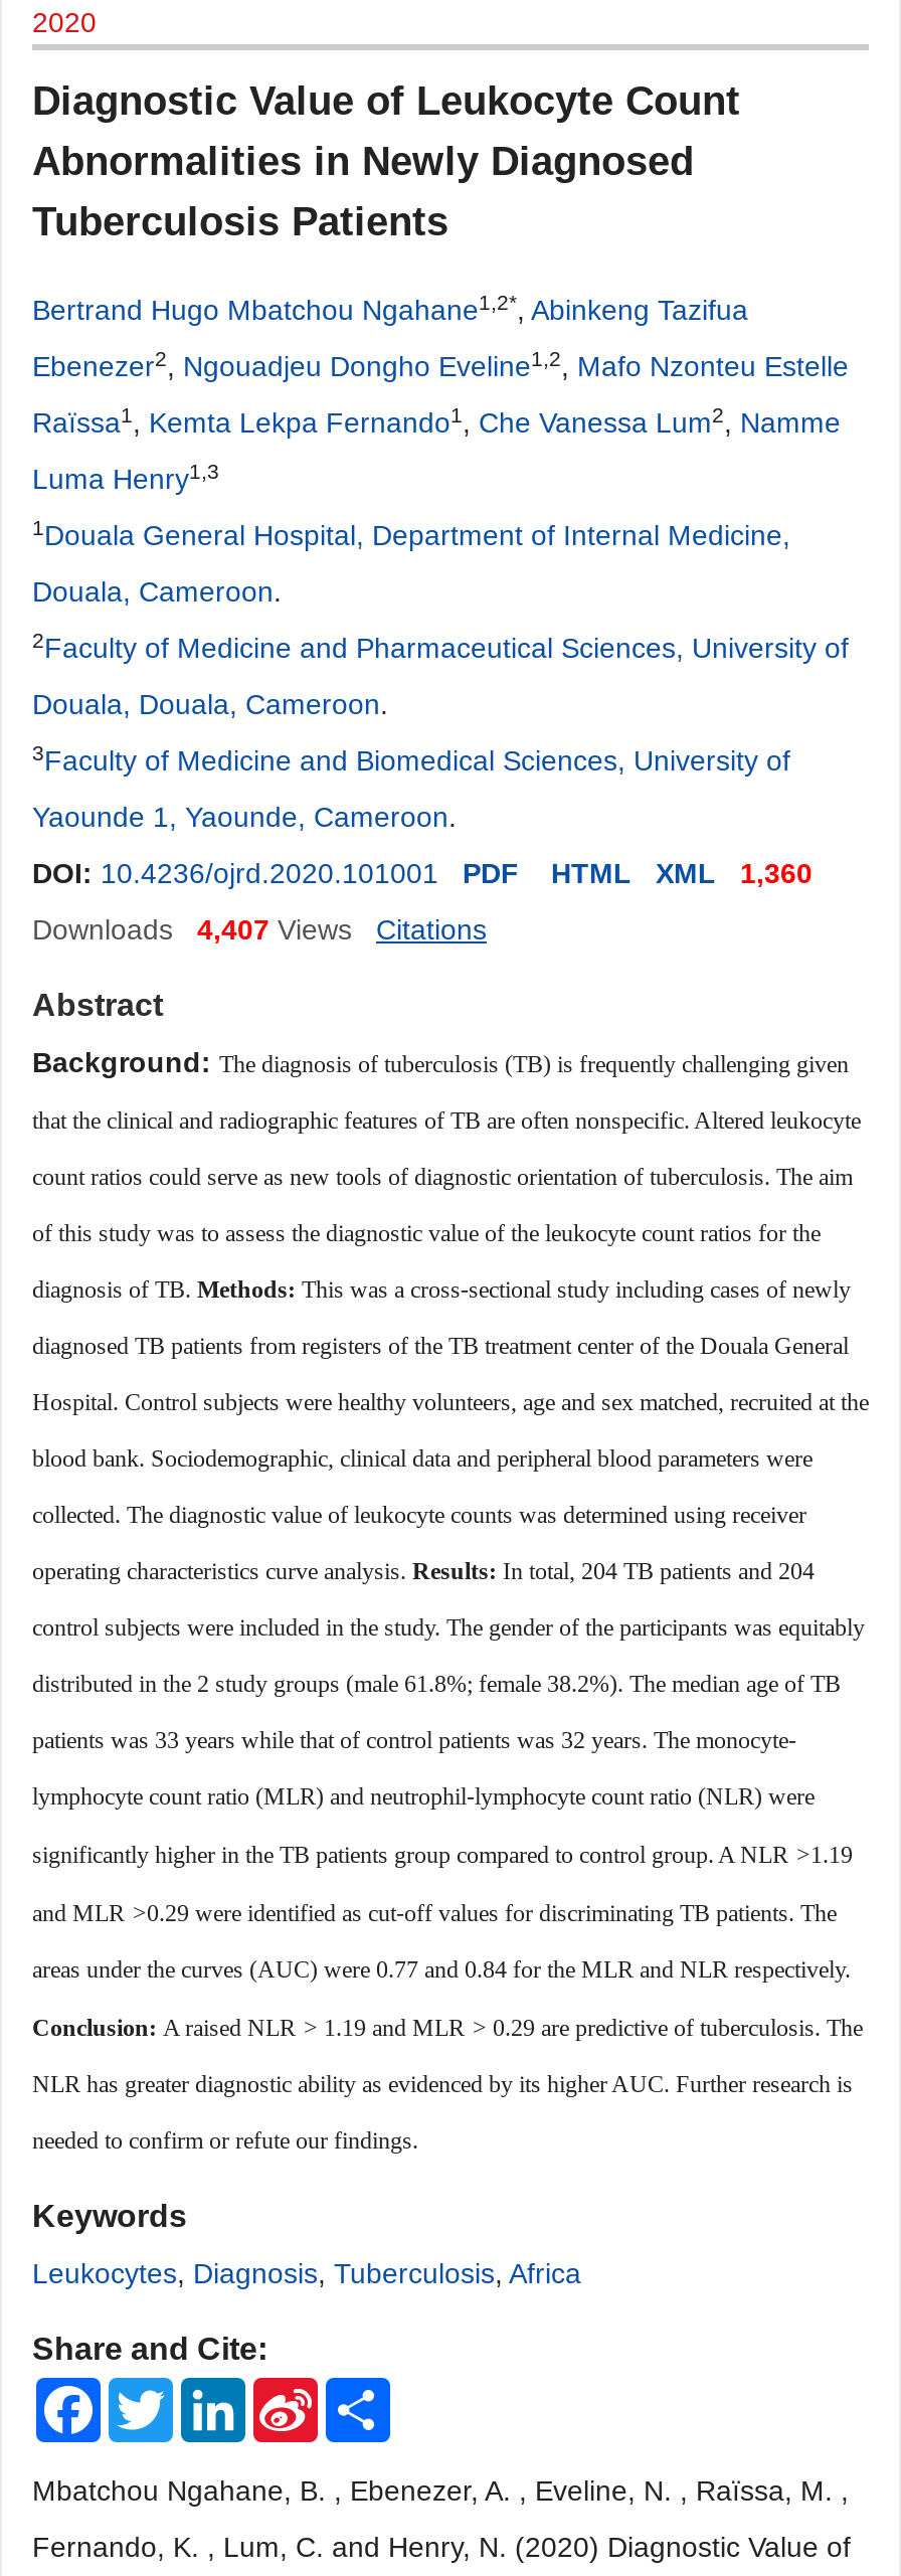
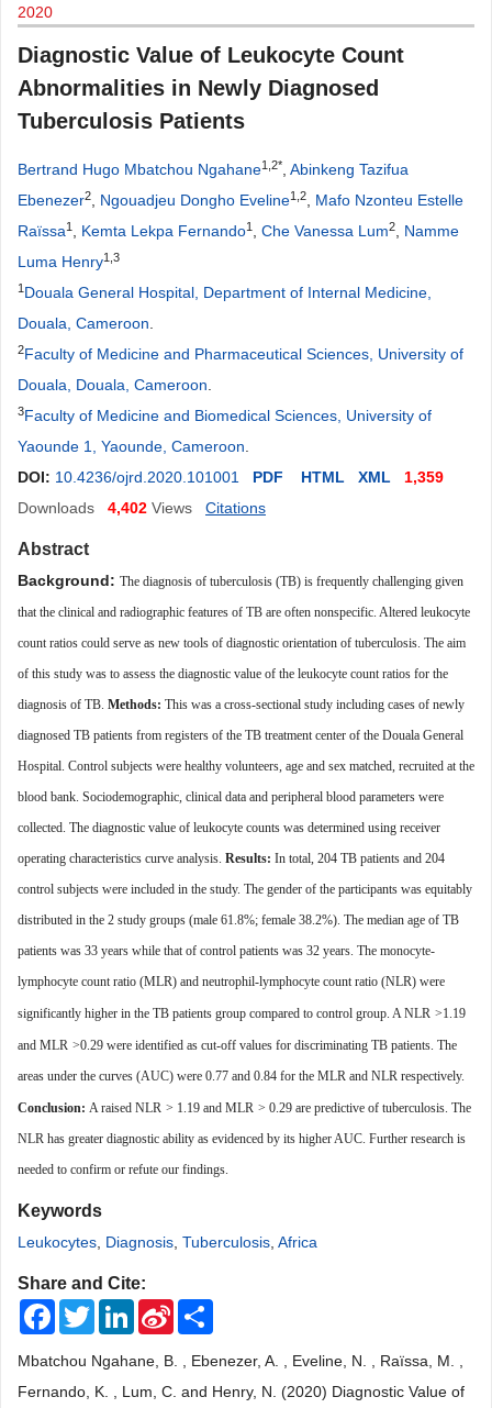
- DOI: 10.4236/ojrd.2020.101001 PDF HTML XML 1,360
+ DOI: 10.4236/ojrd.2020.101001 PDF HTML XML 1,359

- Downloads 4,407 Views
+ Downloads 4,402 Views
